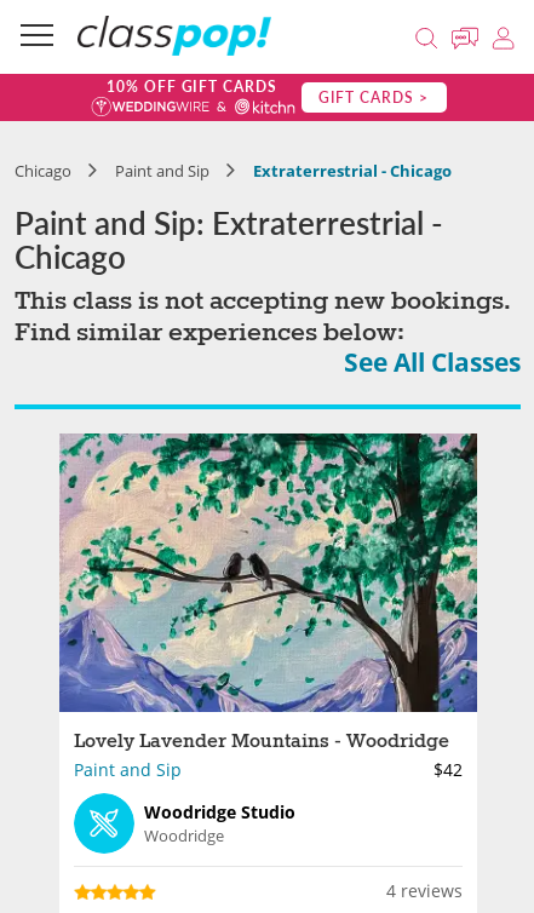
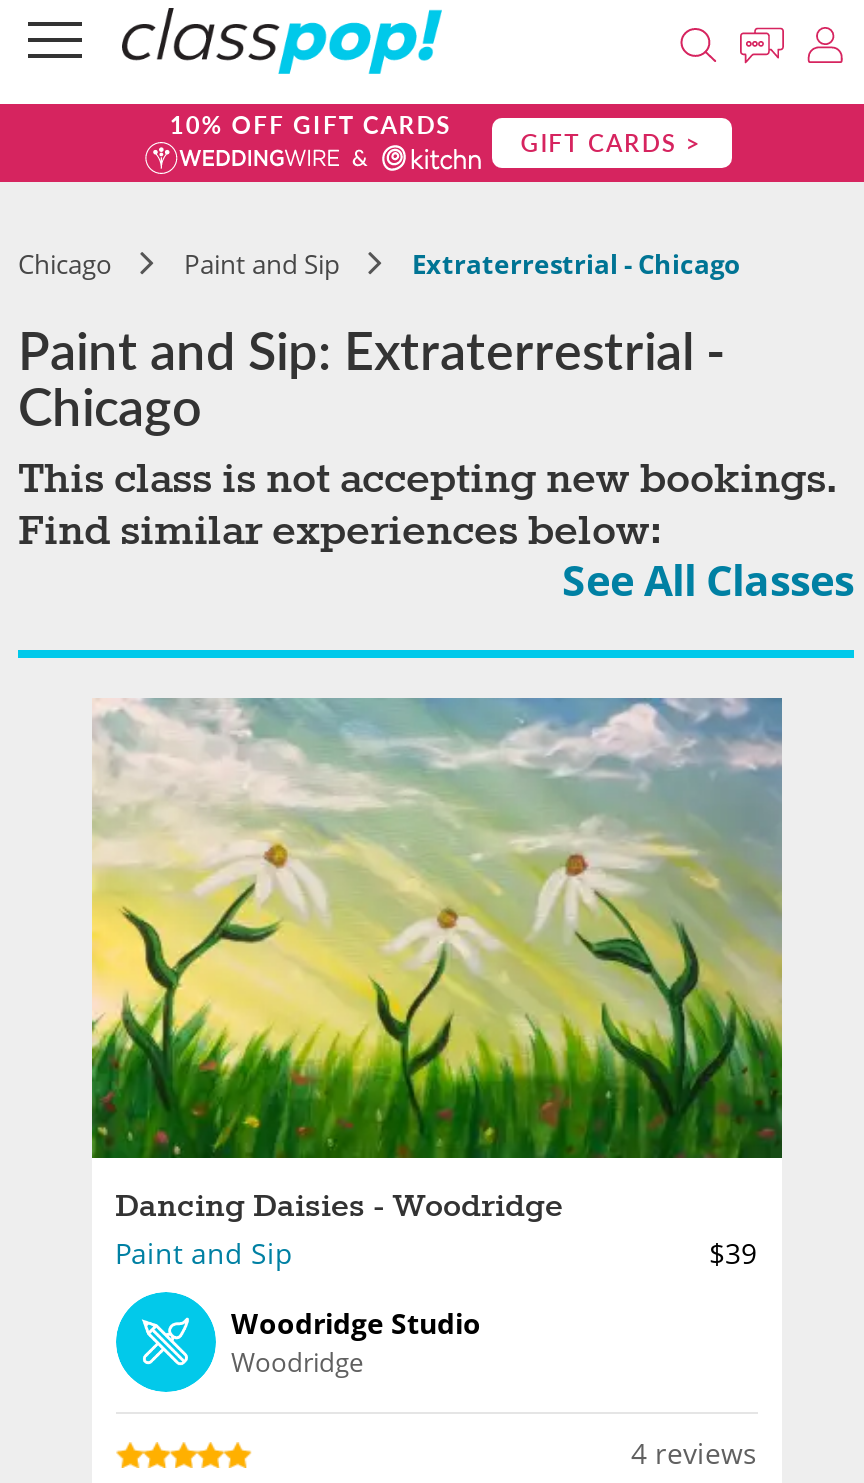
- [image]
- Lovely Lavender Mountains - Woodridge
+ [image]
+ Dancing Daisies - Woodridge

- $42
+ $39
